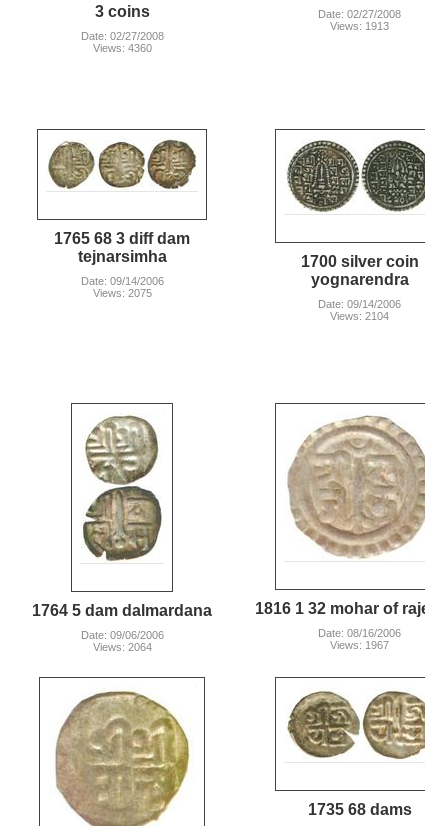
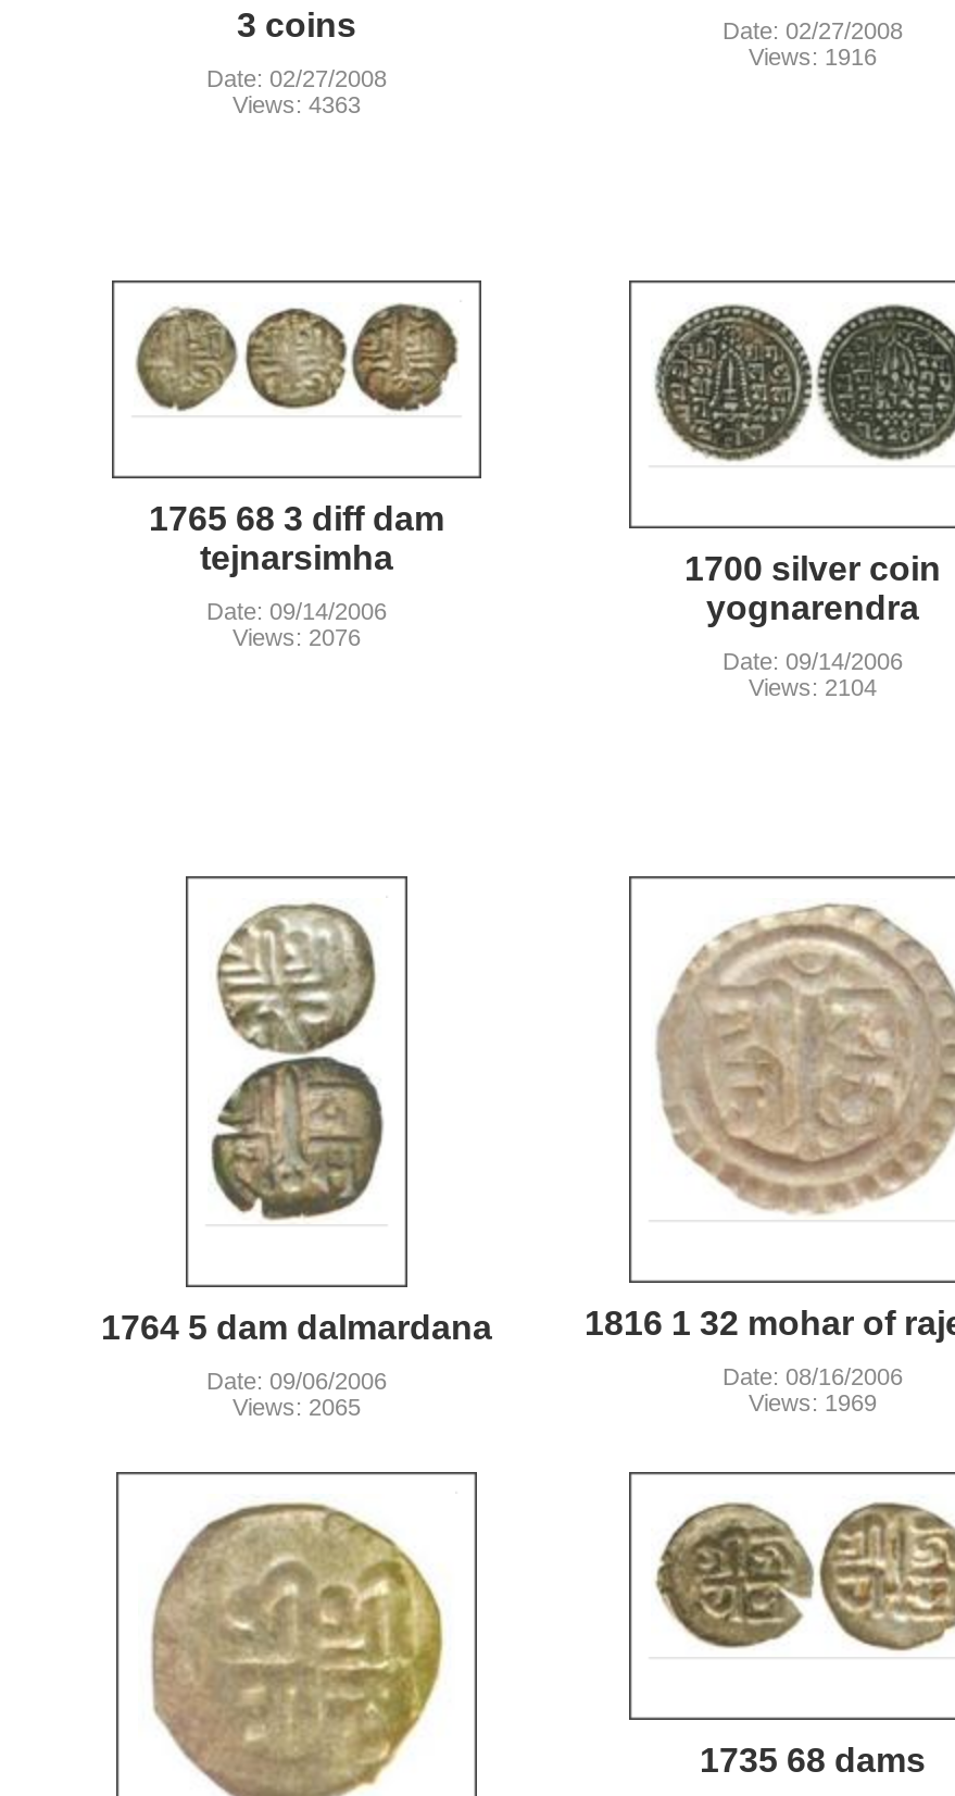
- Views: 1913
+ Views: 1916

- Views: 4360
+ Views: 4363

- Views: 2075
+ Views: 2076

- Views: 2064
+ Views: 2065

- Views: 1967
+ Views: 1969
